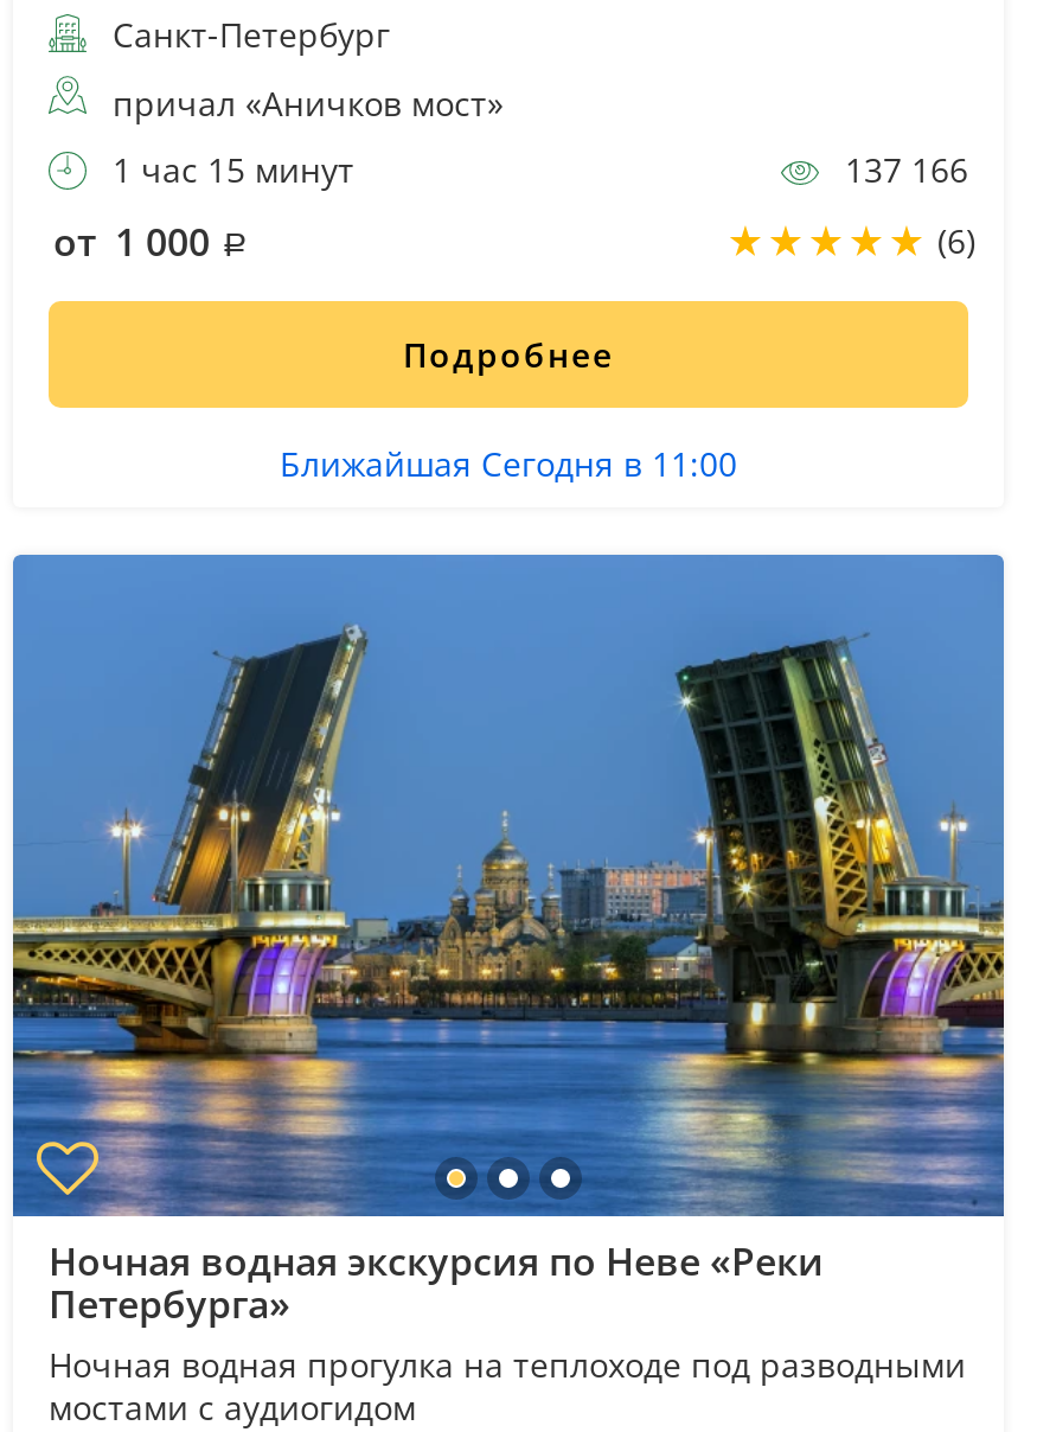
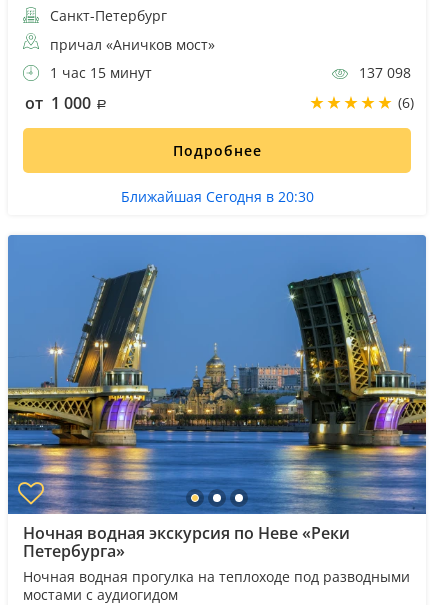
- 137 166
+ 137 098

- Ближайшая Сегодня в 11:00
+ Ближайшая Сегодня в 20:30
